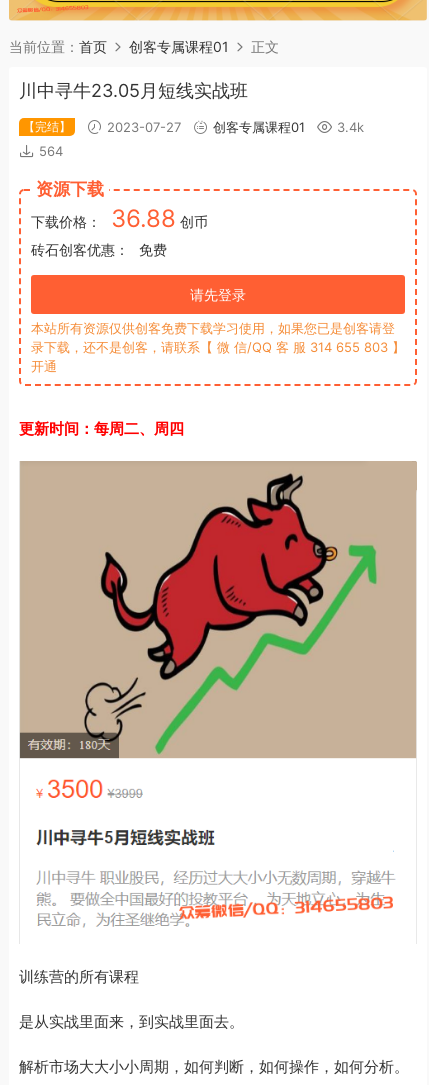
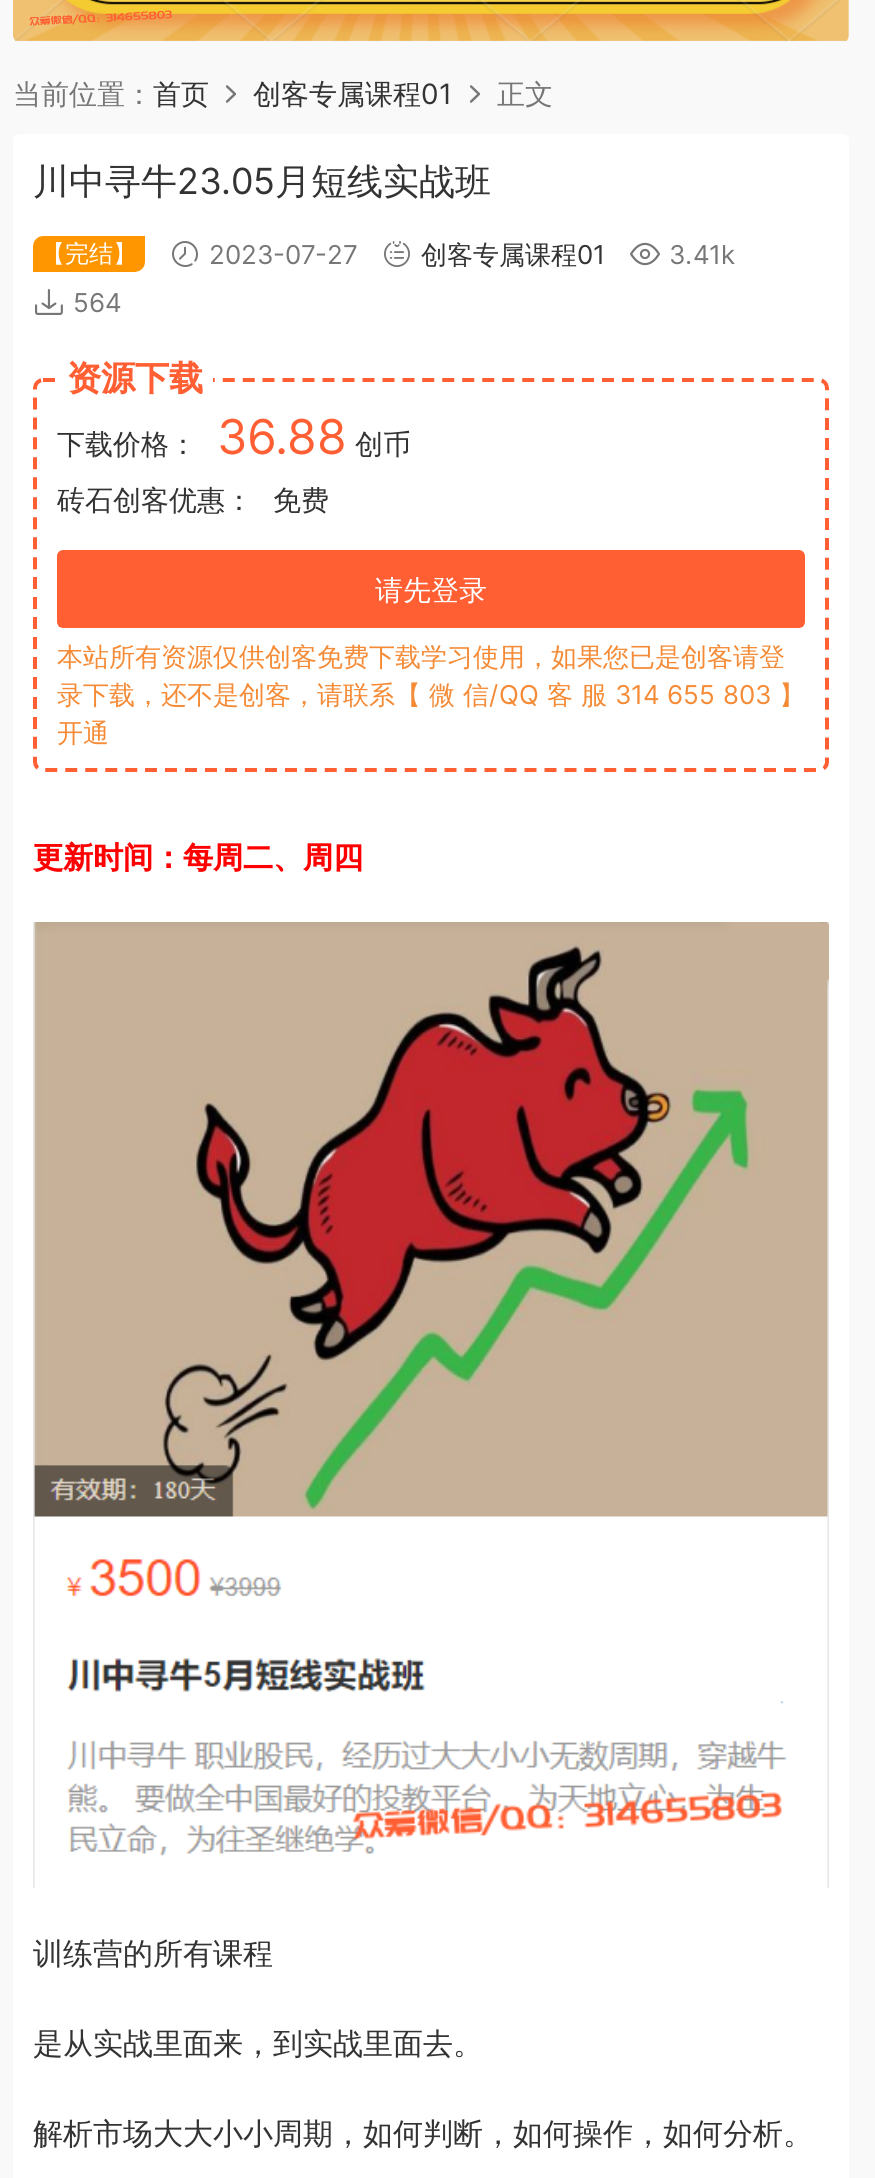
- 2023-07-27 创客专属课程01 3.4k
+ 2023-07-27 创客专属课程01 3.41k
